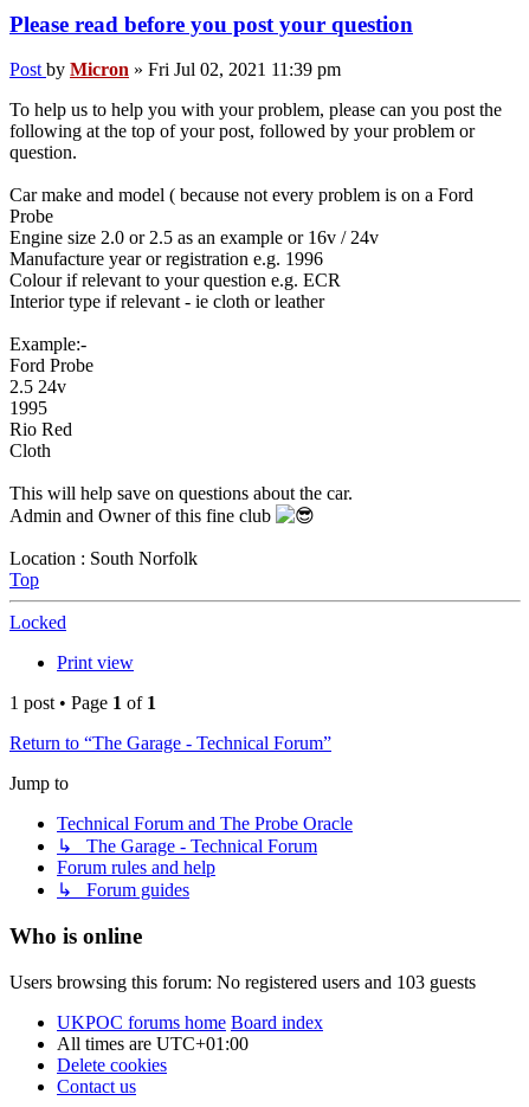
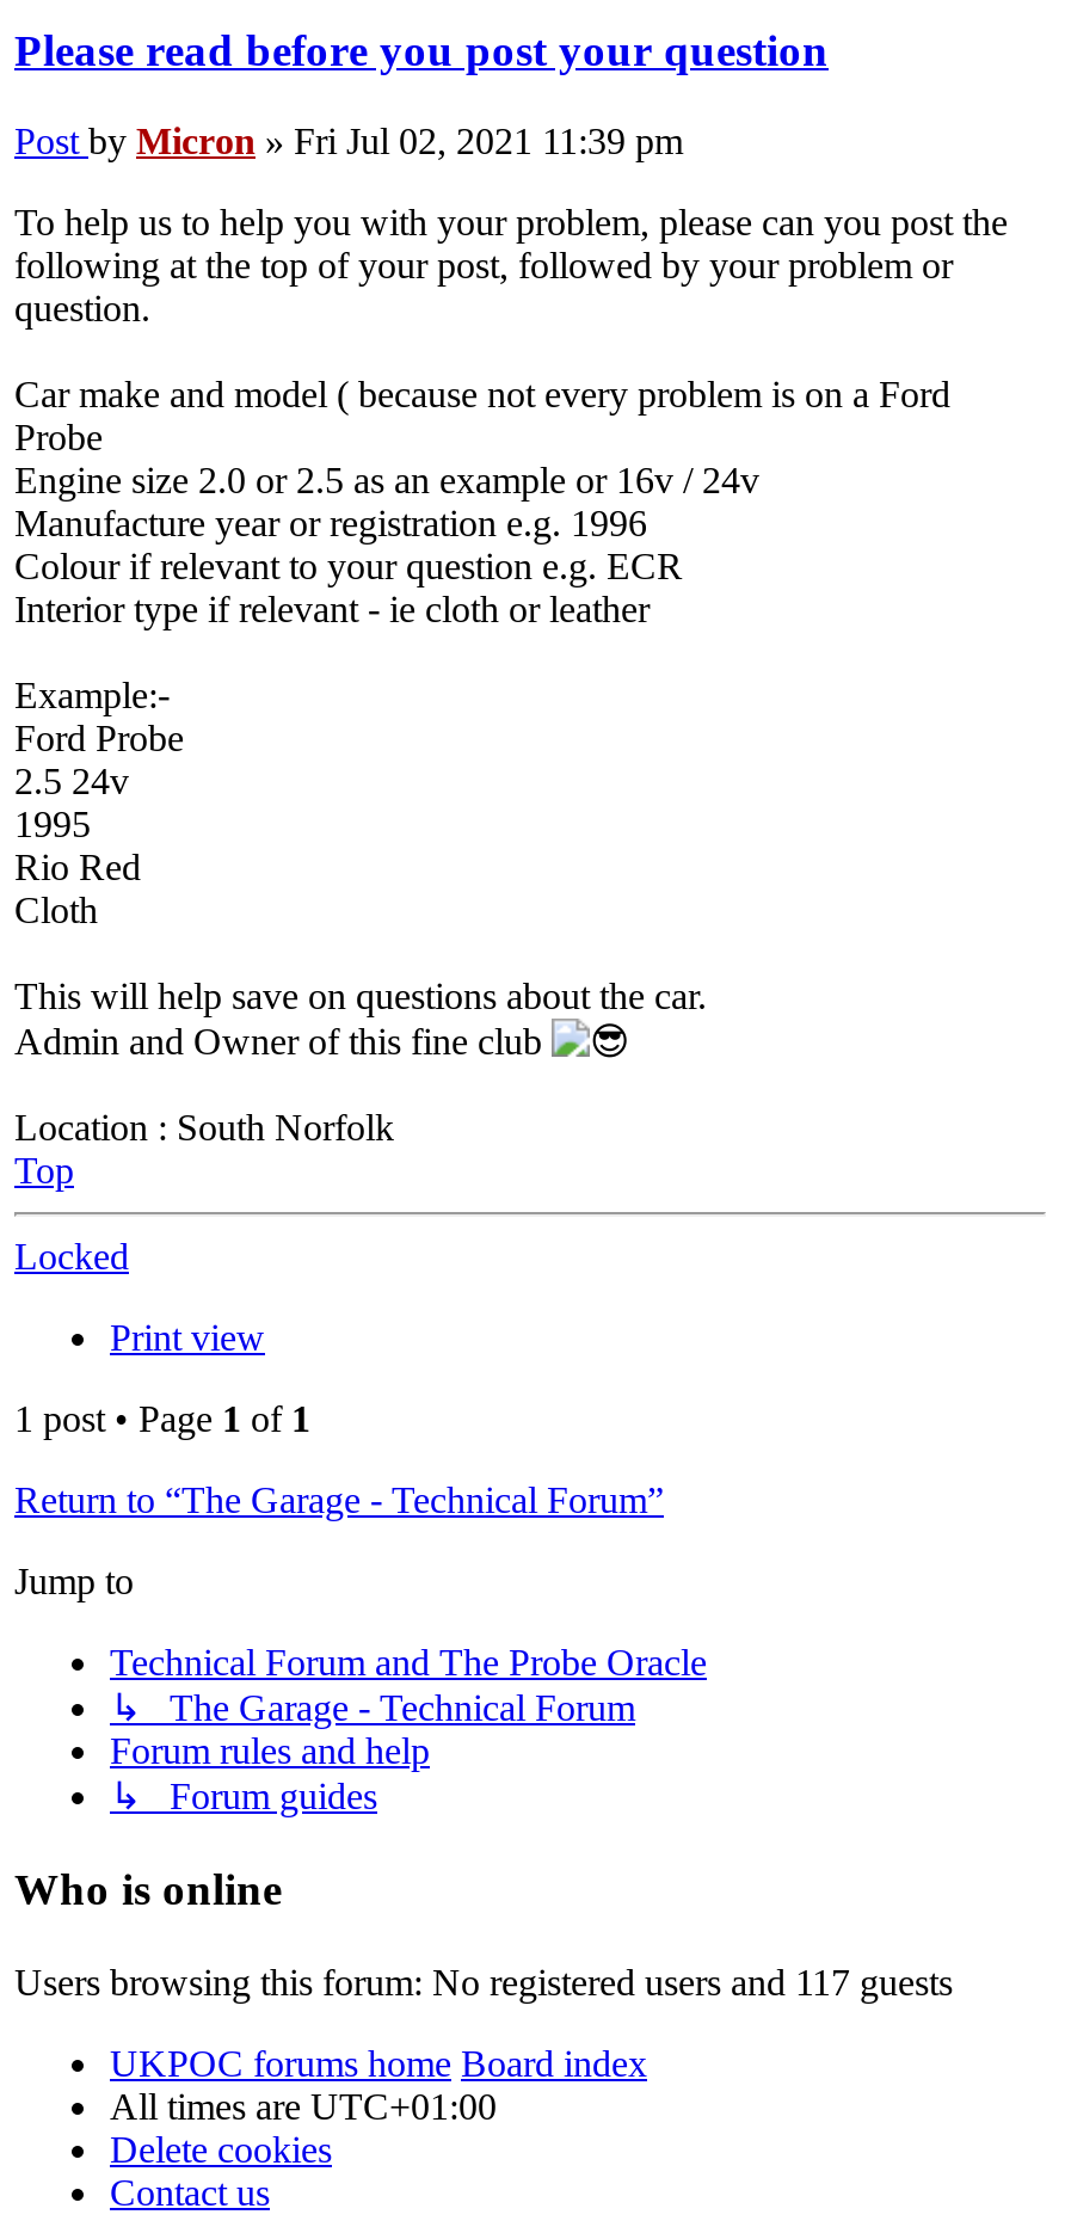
- Users browsing this forum: No registered users and 103 guests
+ Users browsing this forum: No registered users and 117 guests
